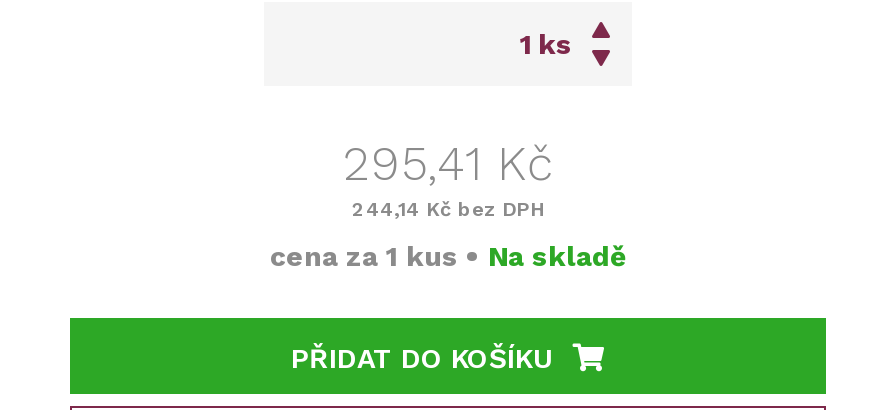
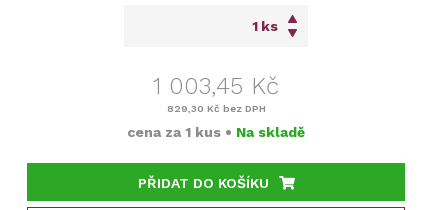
- 295,41 Kč
+ 1 003,45 Kč

- 244,14 Kč bez DPH
+ 829,30 Kč bez DPH
